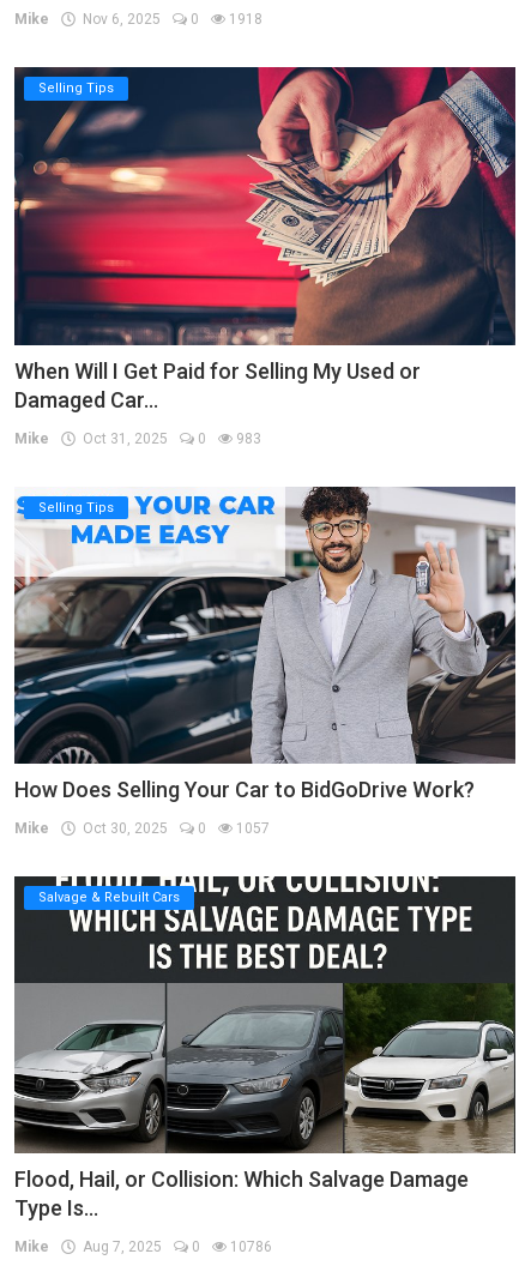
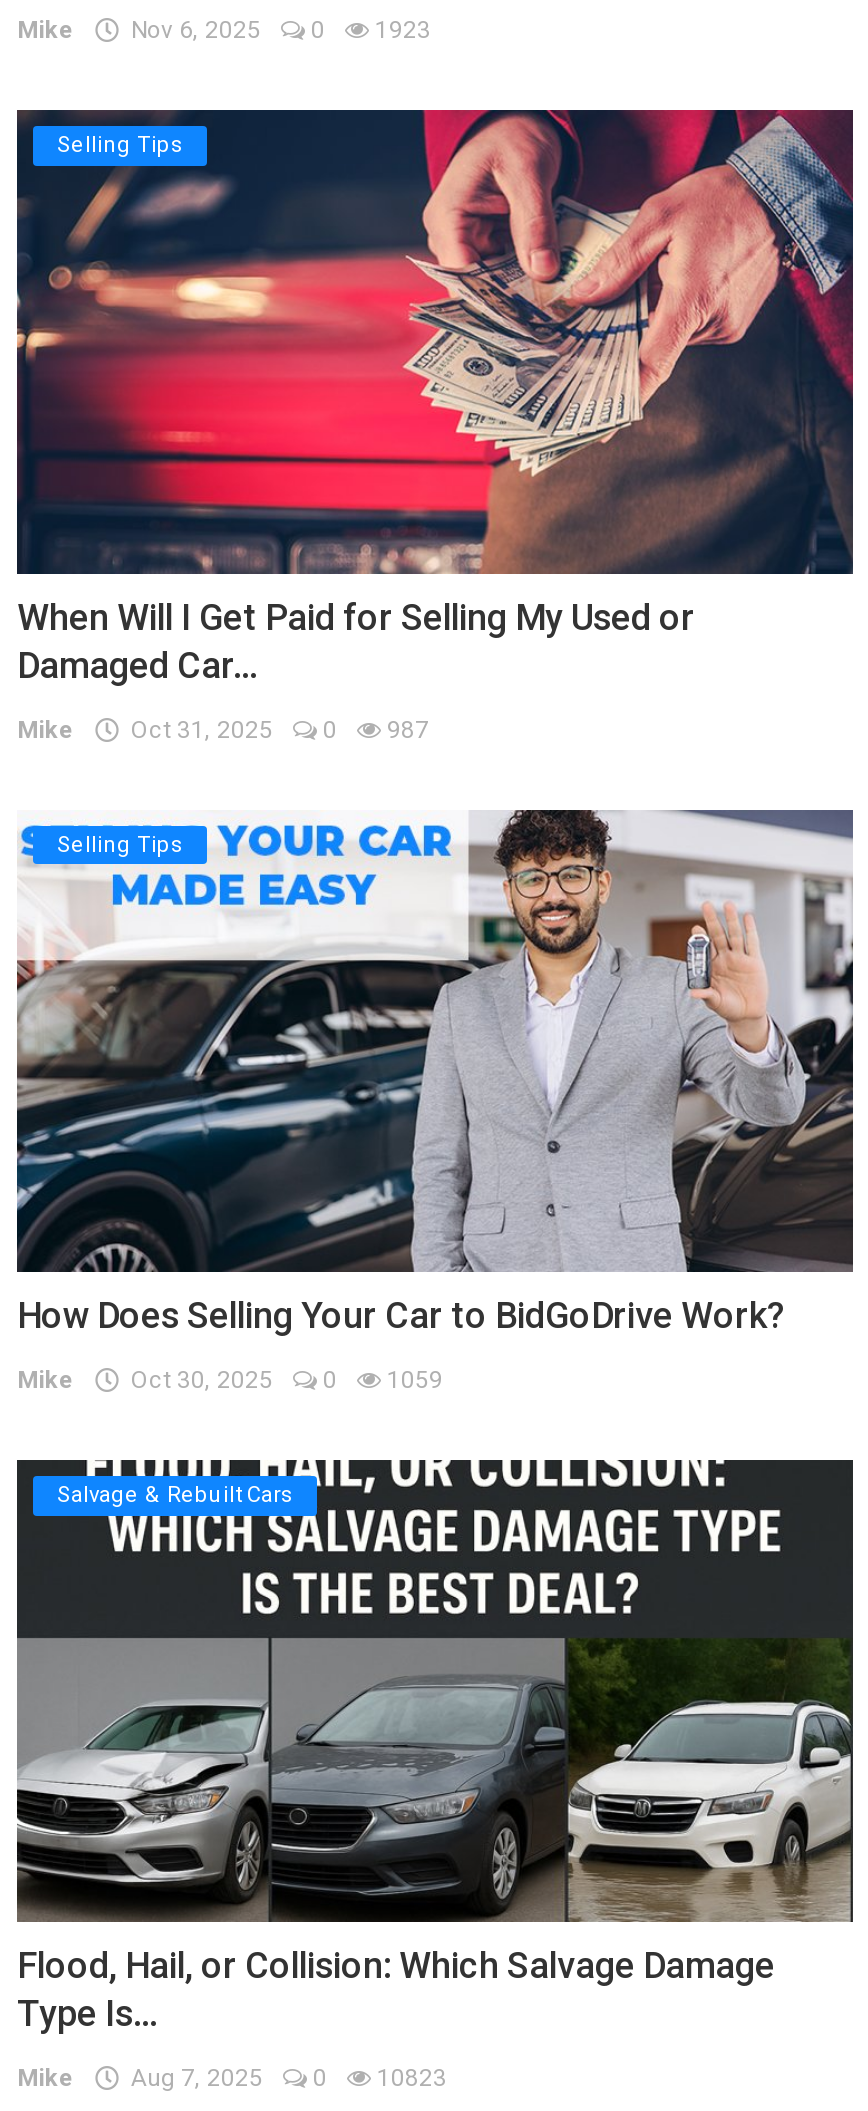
- Mike Nov 6, 2025 0 1918
+ Mike Nov 6, 2025 0 1923

- Mike Oct 31, 2025 0 983
+ Mike Oct 31, 2025 0 987

- Mike Oct 30, 2025 0 1057
+ Mike Oct 30, 2025 0 1059

- Mike Aug 7, 2025 0 10786
+ Mike Aug 7, 2025 0 10823
